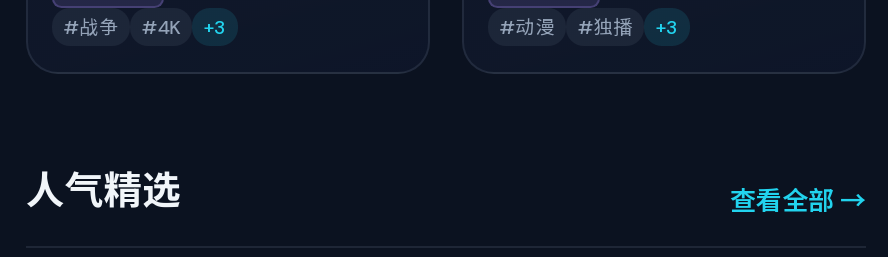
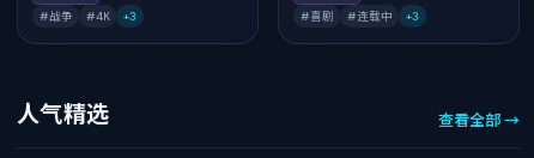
- #动漫
- #独播
+ #喜剧
+ #连载中
